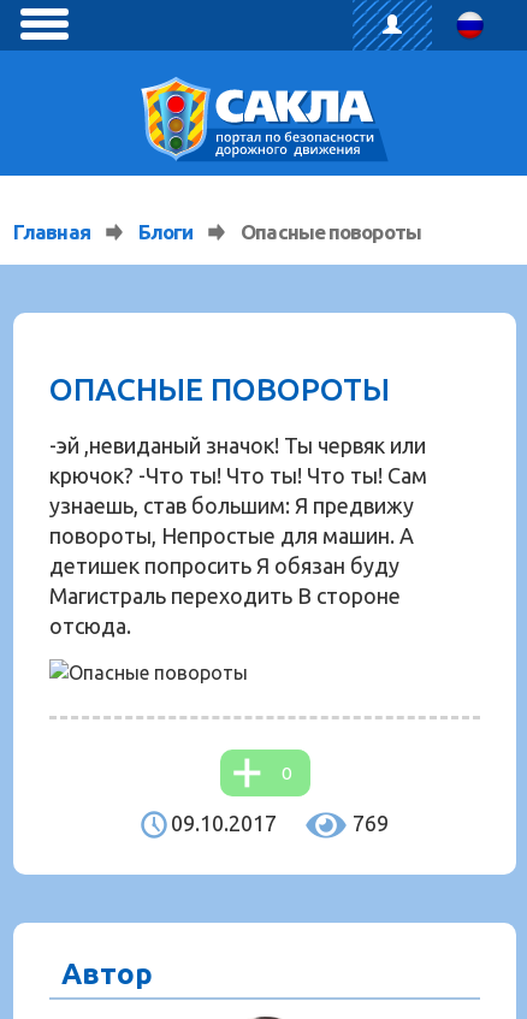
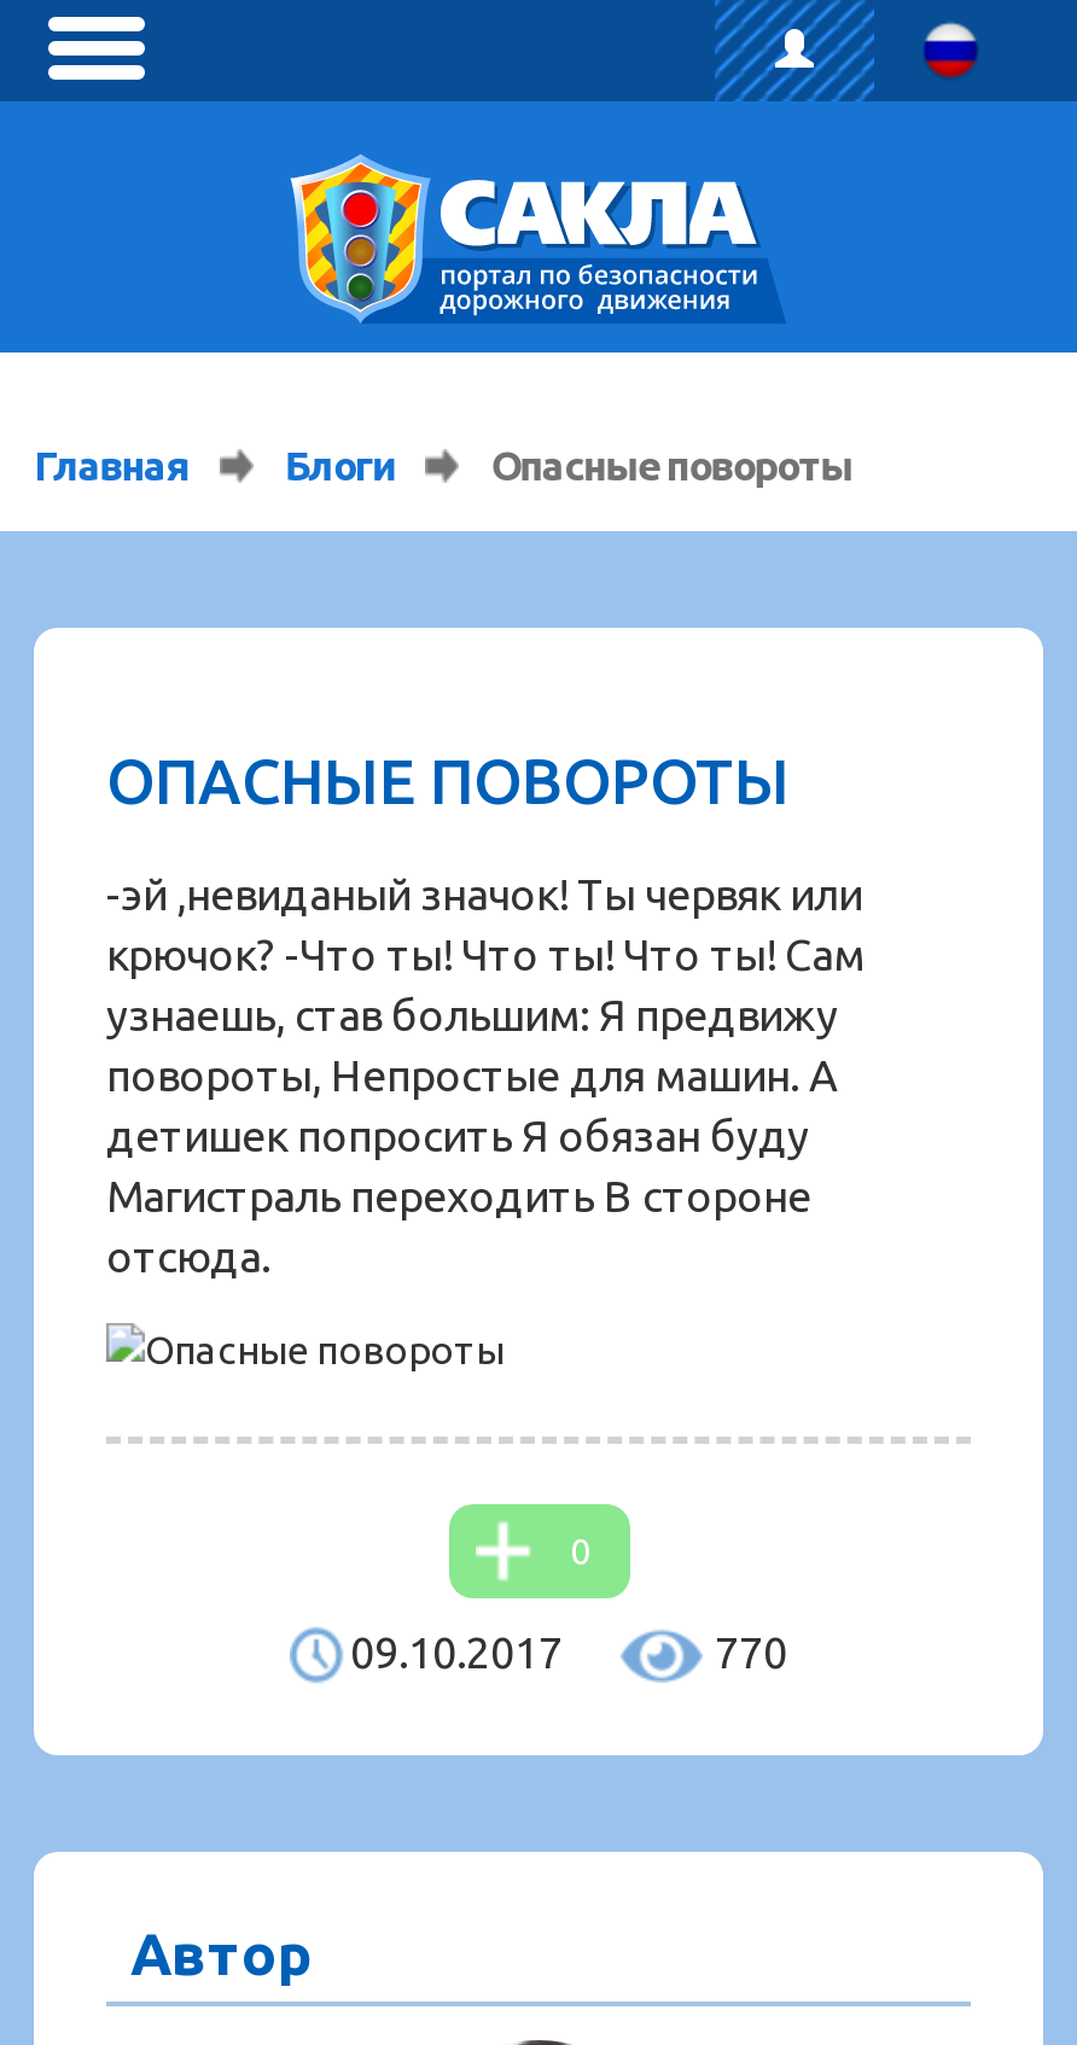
- 769
+ 770
